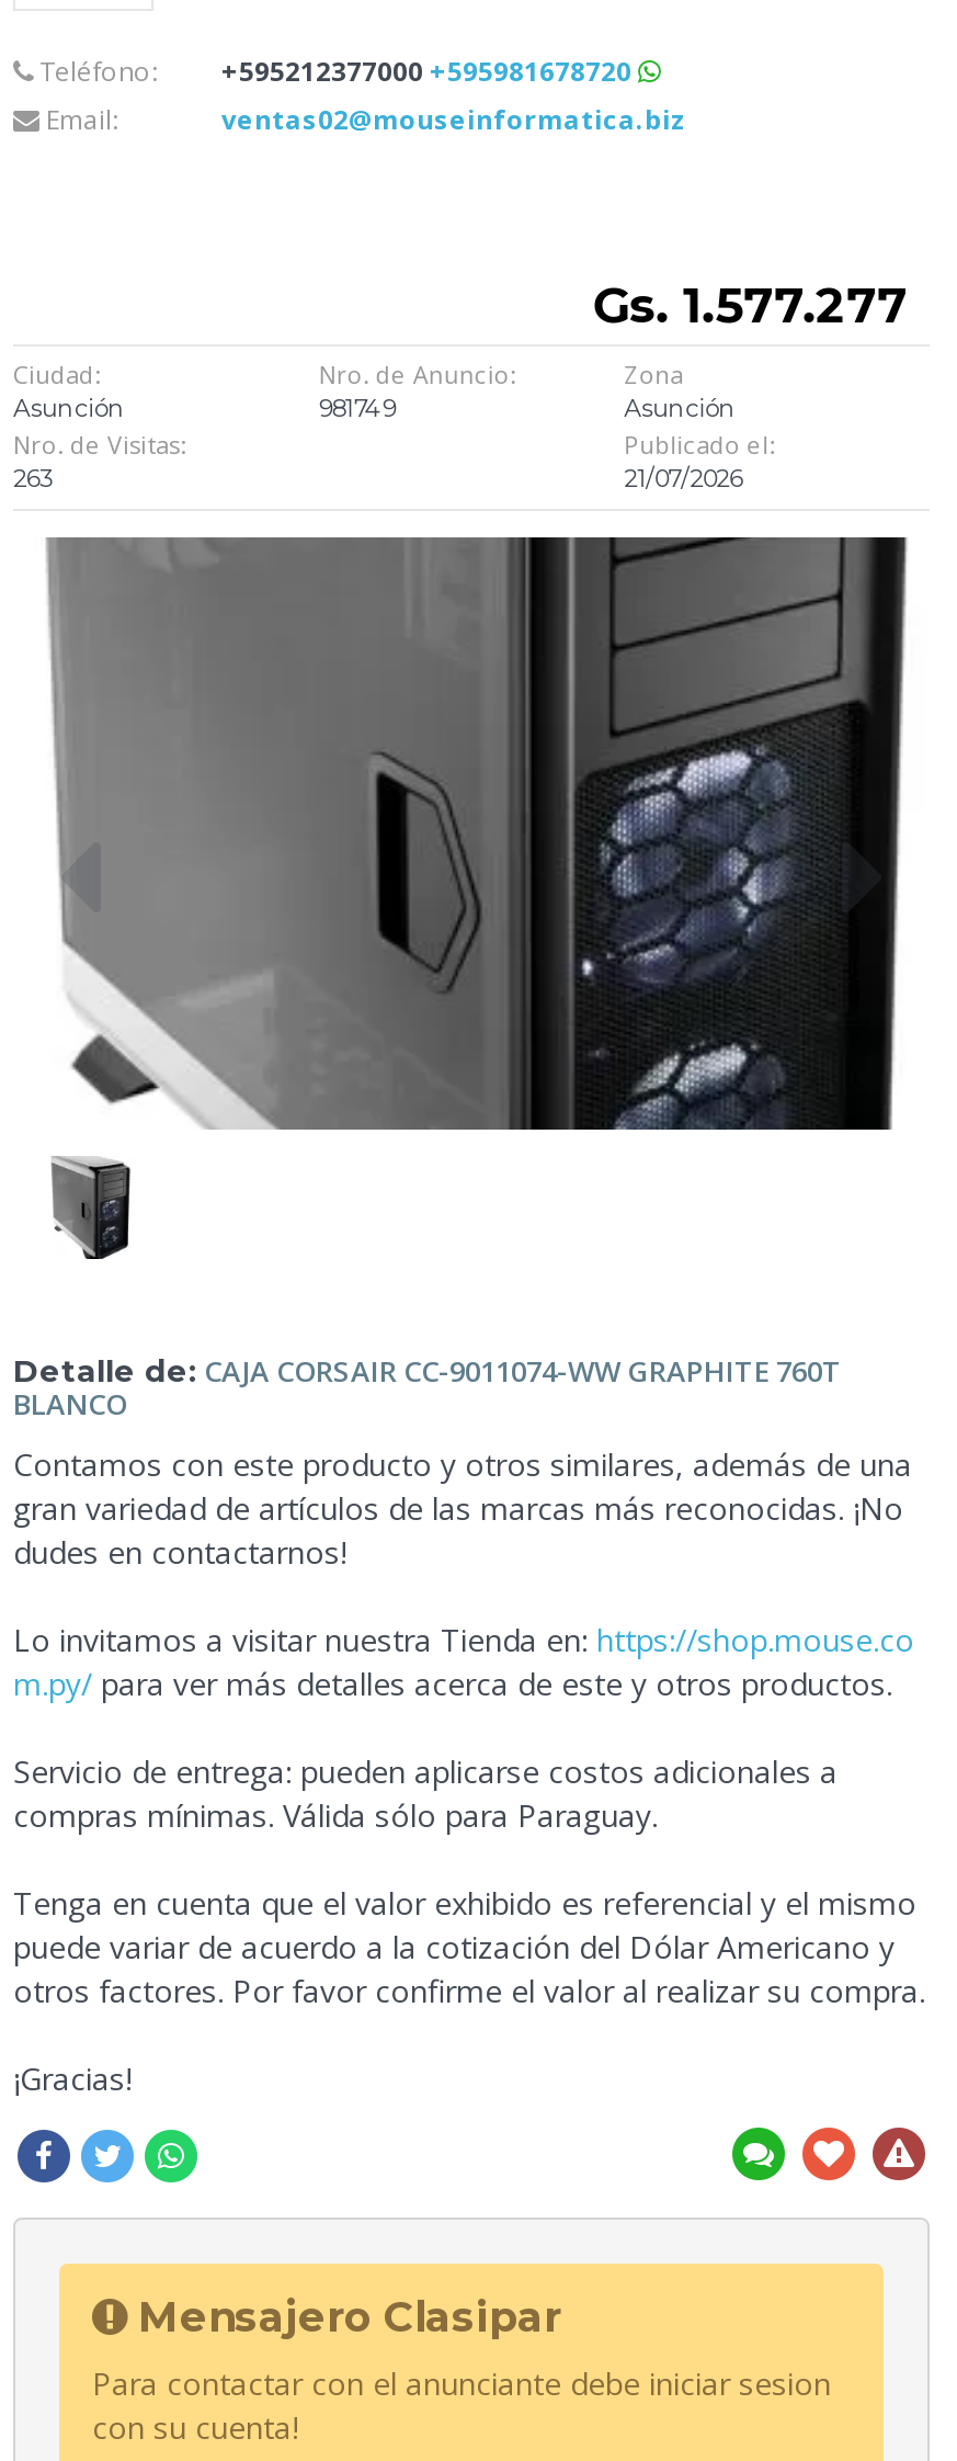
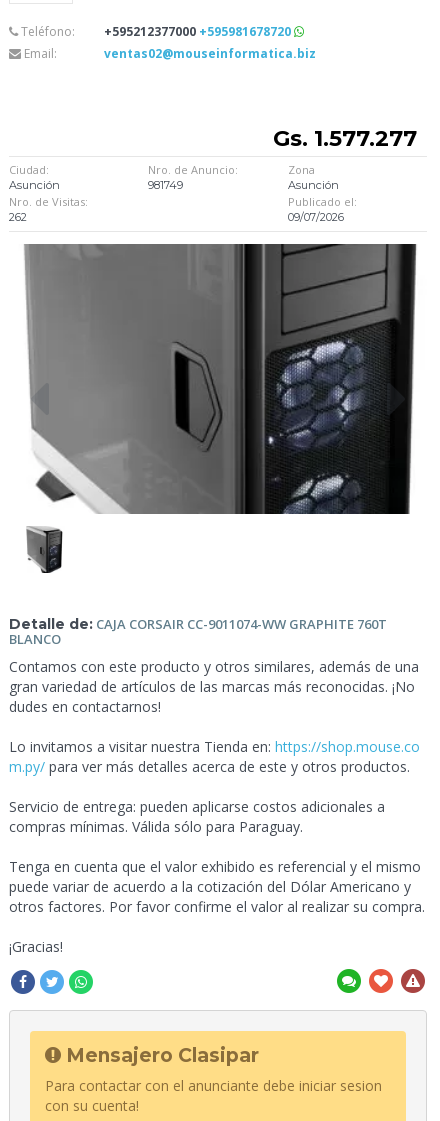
- 263
+ 262

- 21/07/2026
+ 09/07/2026
